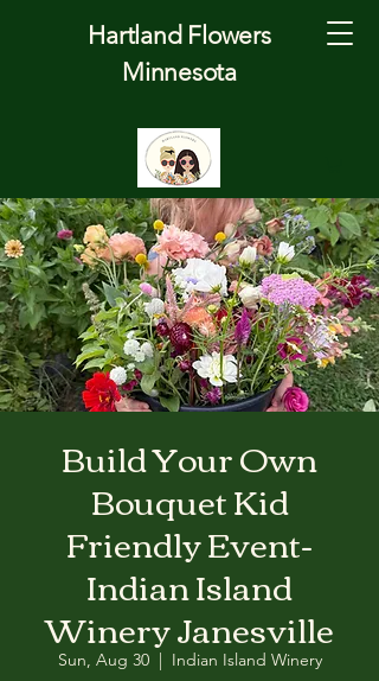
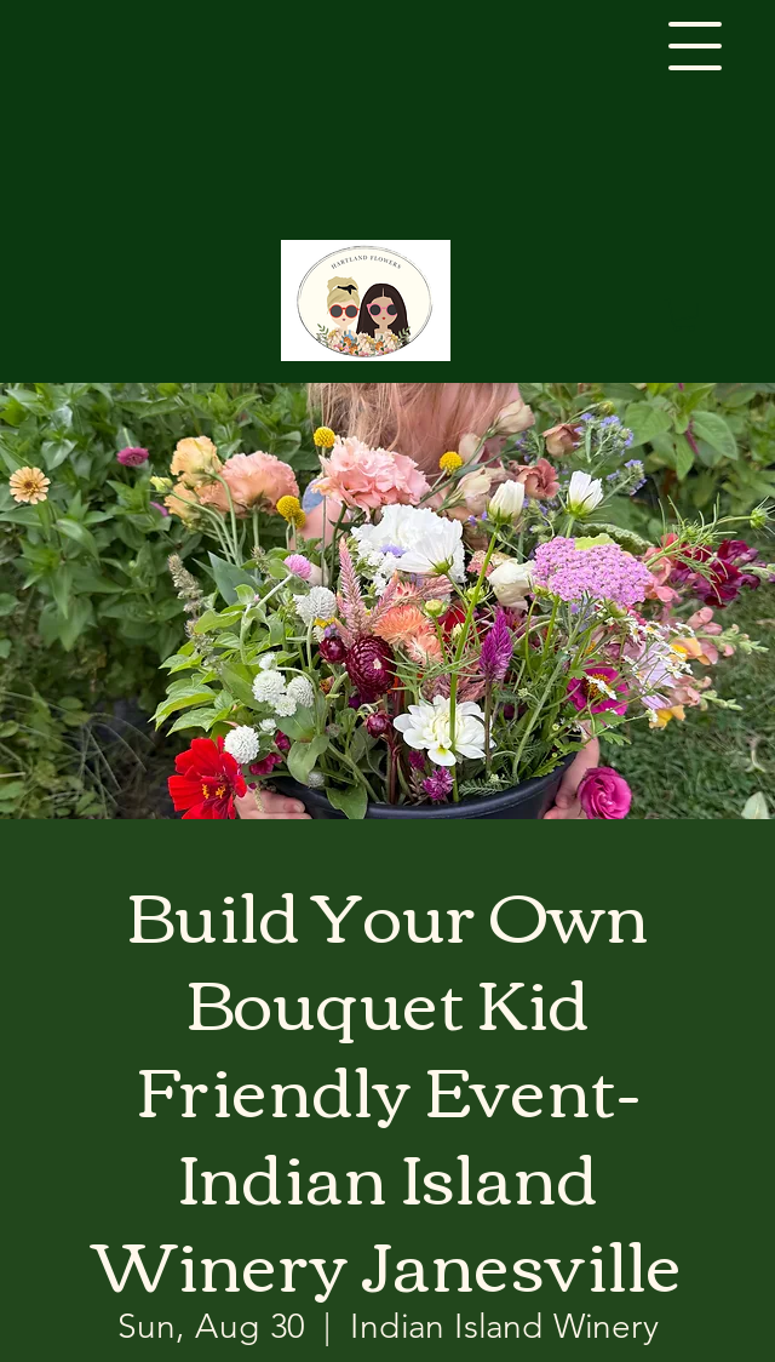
- Hartland Flowers
- Minnesota
